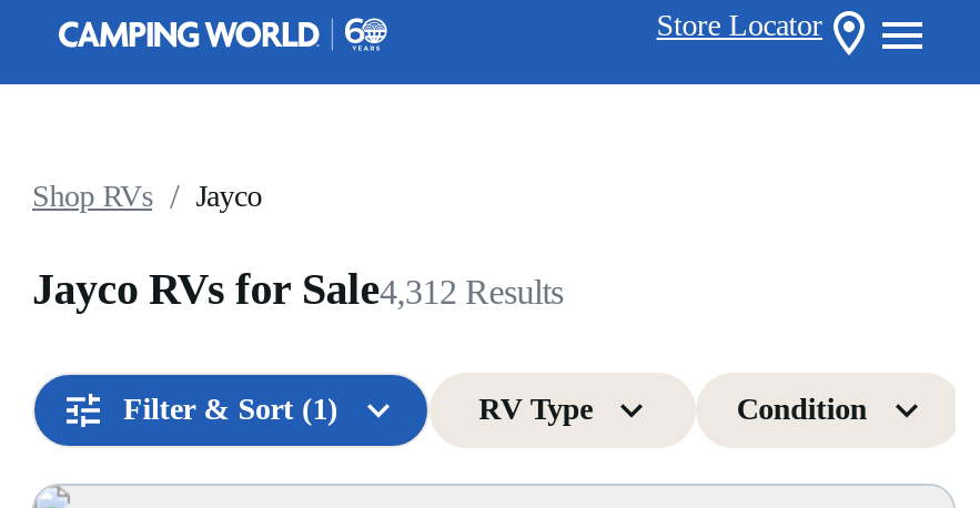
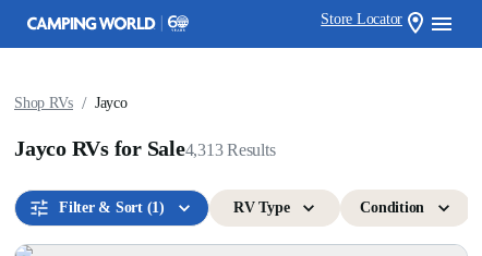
- Jayco RVs for Sale4,312 Results
+ Jayco RVs for Sale4,313 Results
